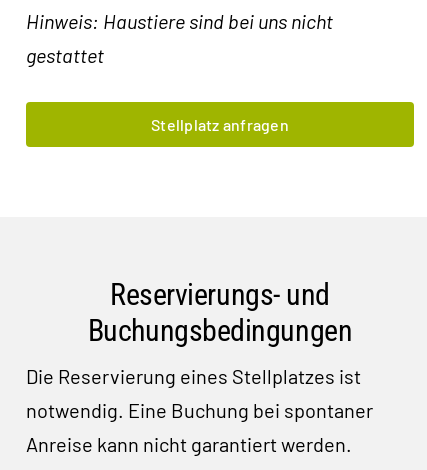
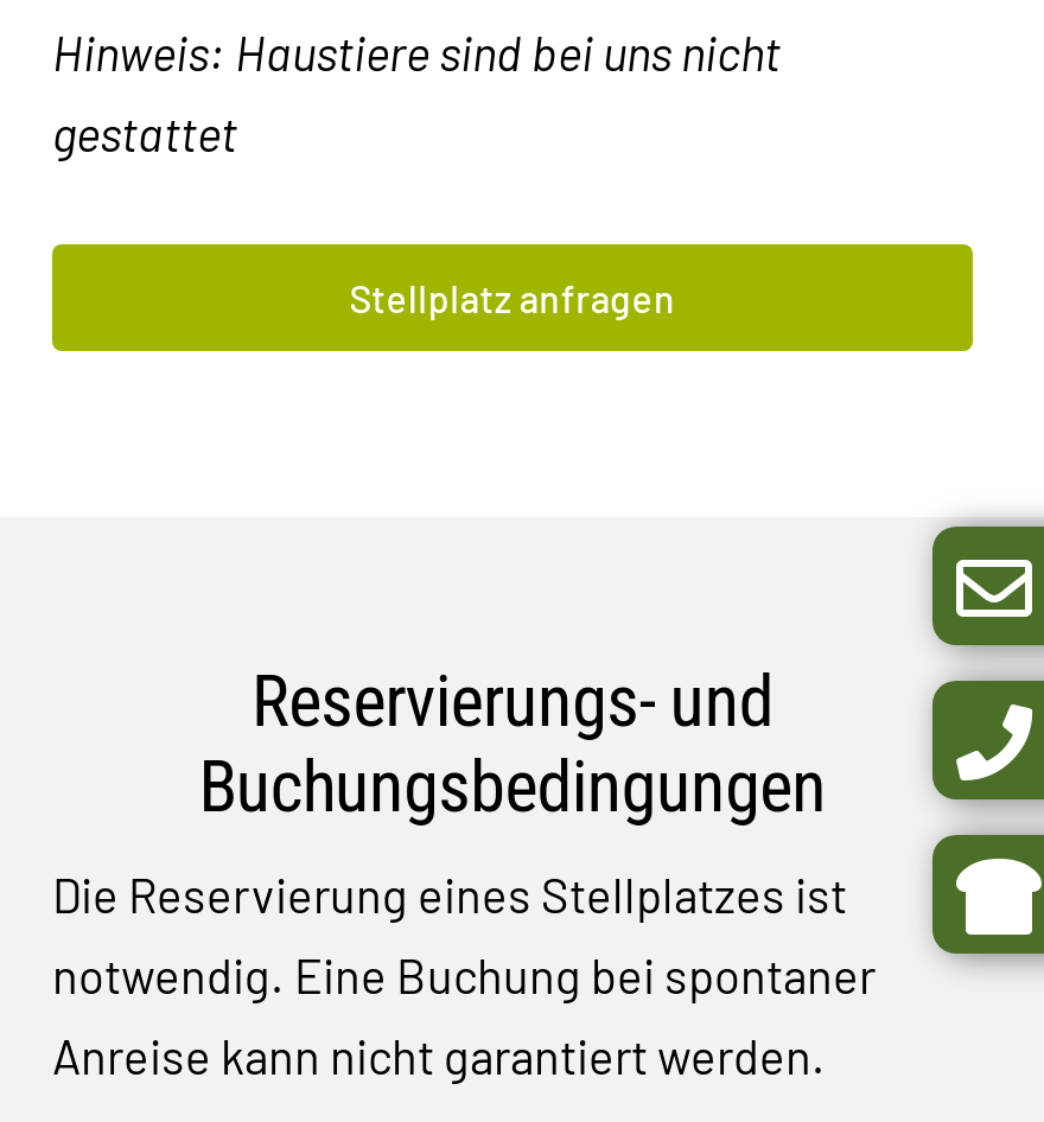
+ [image]
